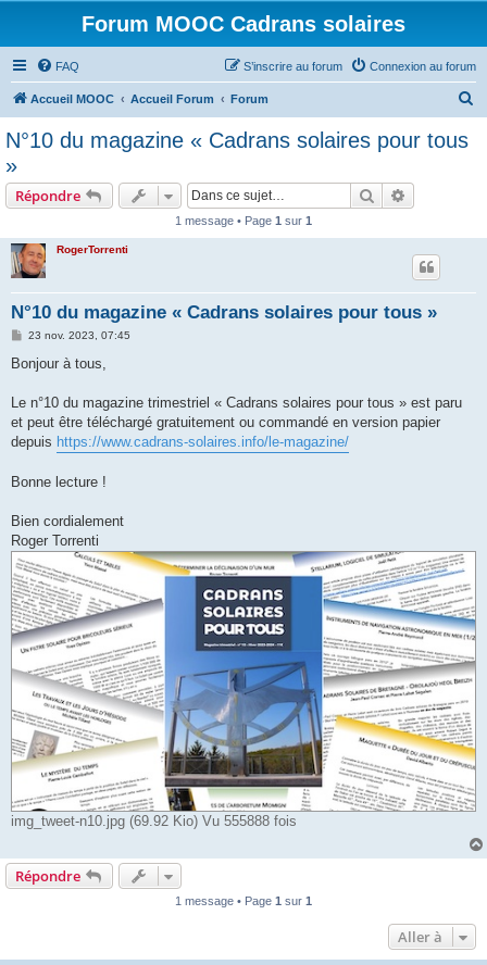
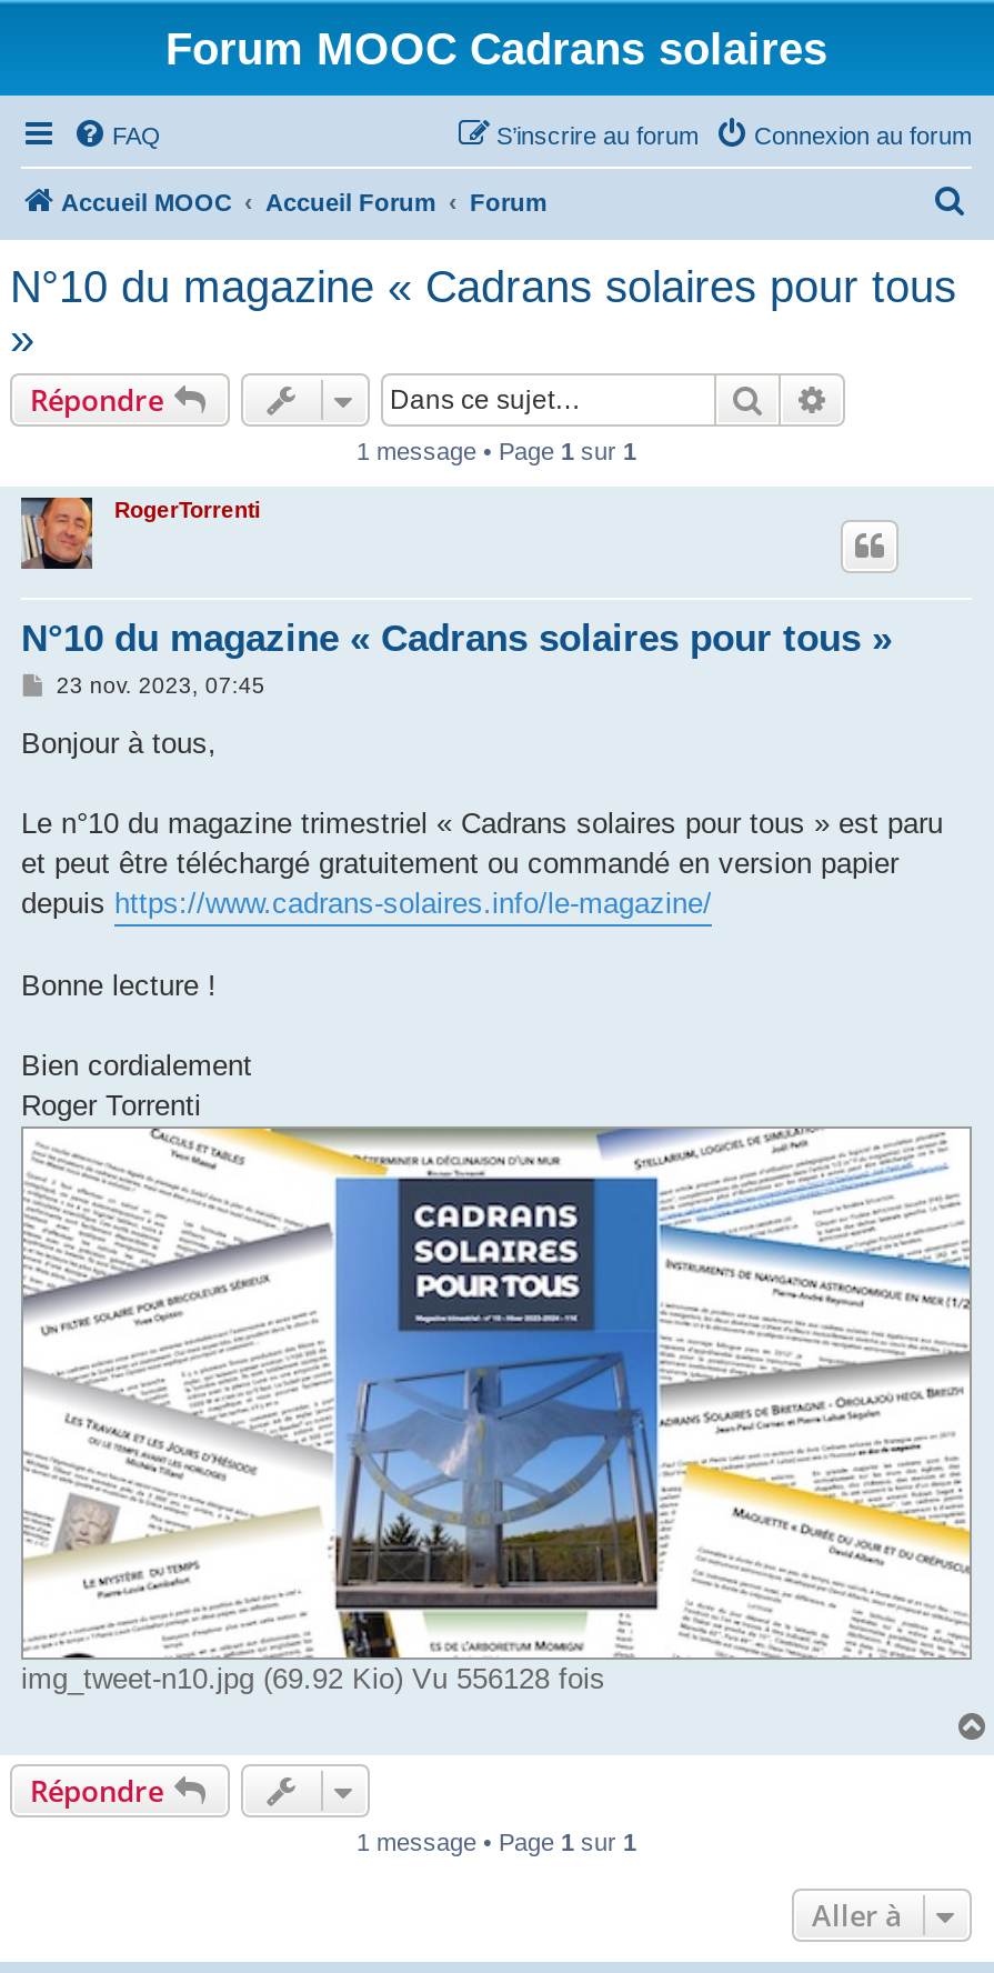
- img_tweet-n10.jpg (69.92 Kio) Vu 555888 fois
+ img_tweet-n10.jpg (69.92 Kio) Vu 556128 fois
